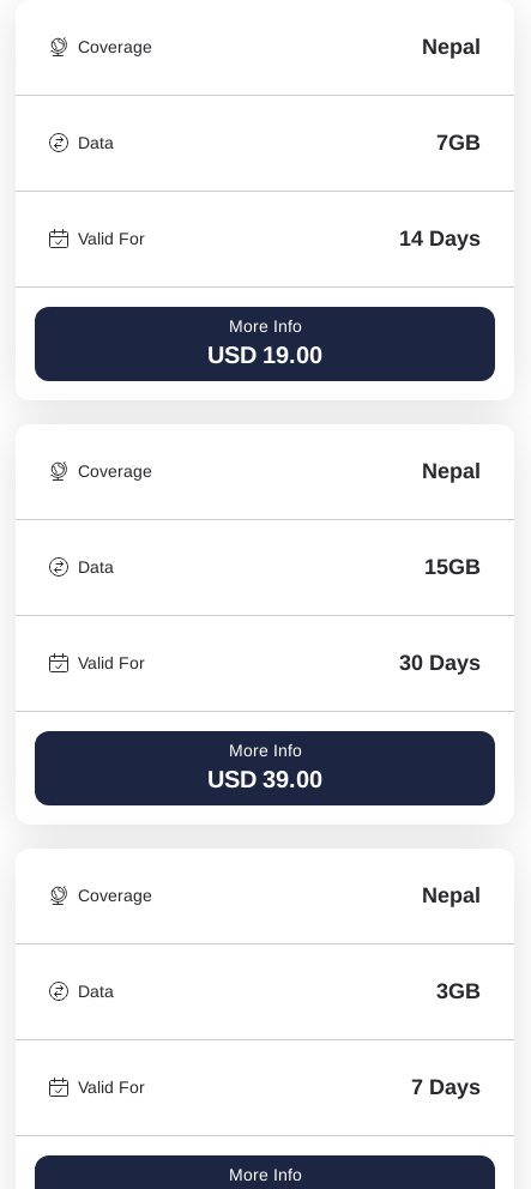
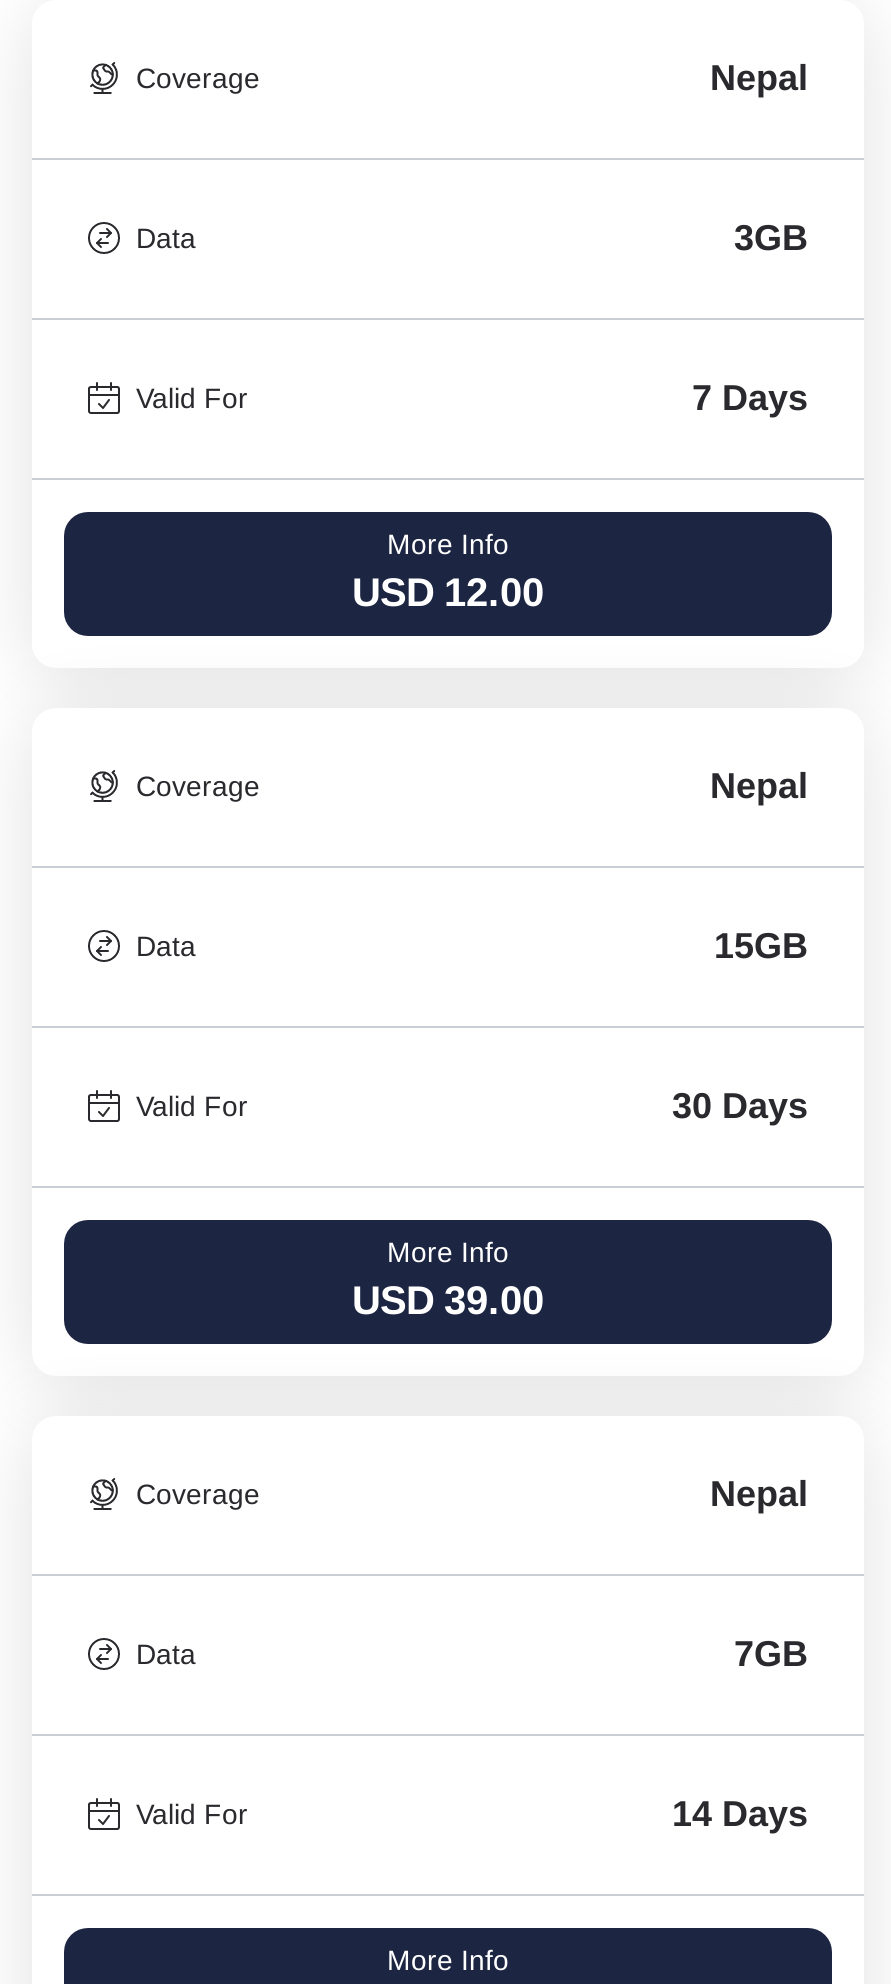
- 7GB
+ 3GB

- 14 Days
+ 7 Days

- USD 19.00
+ USD 12.00

- 3GB
+ 7GB

- 7 Days
+ 14 Days
